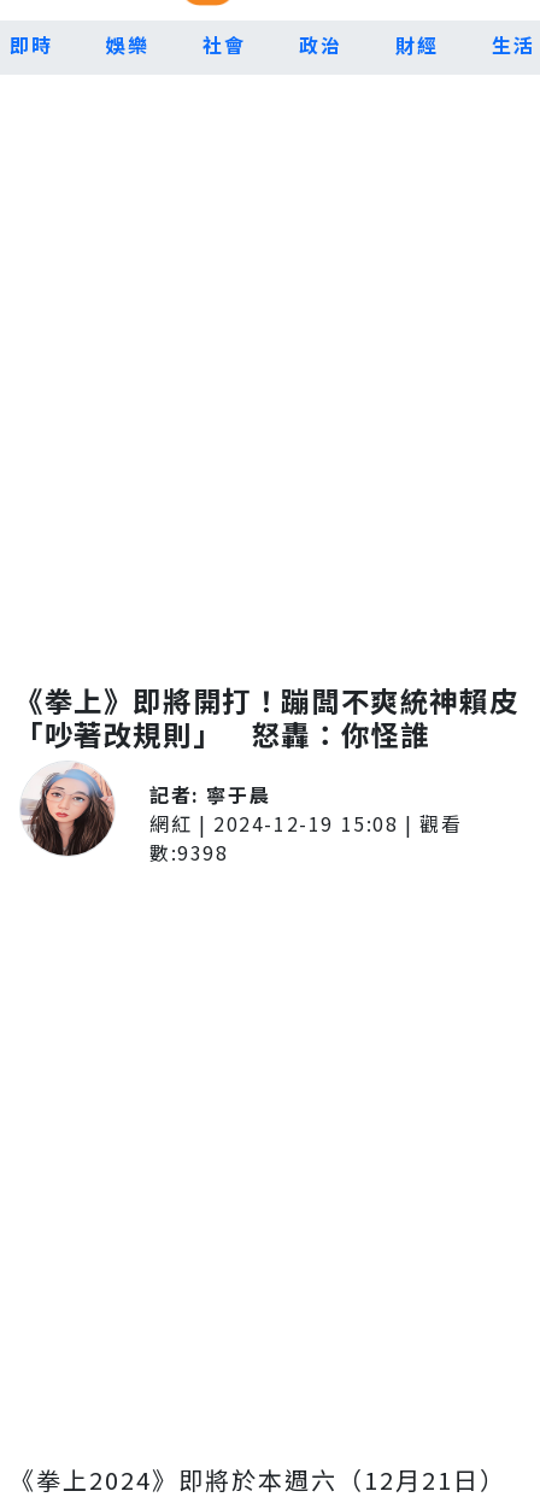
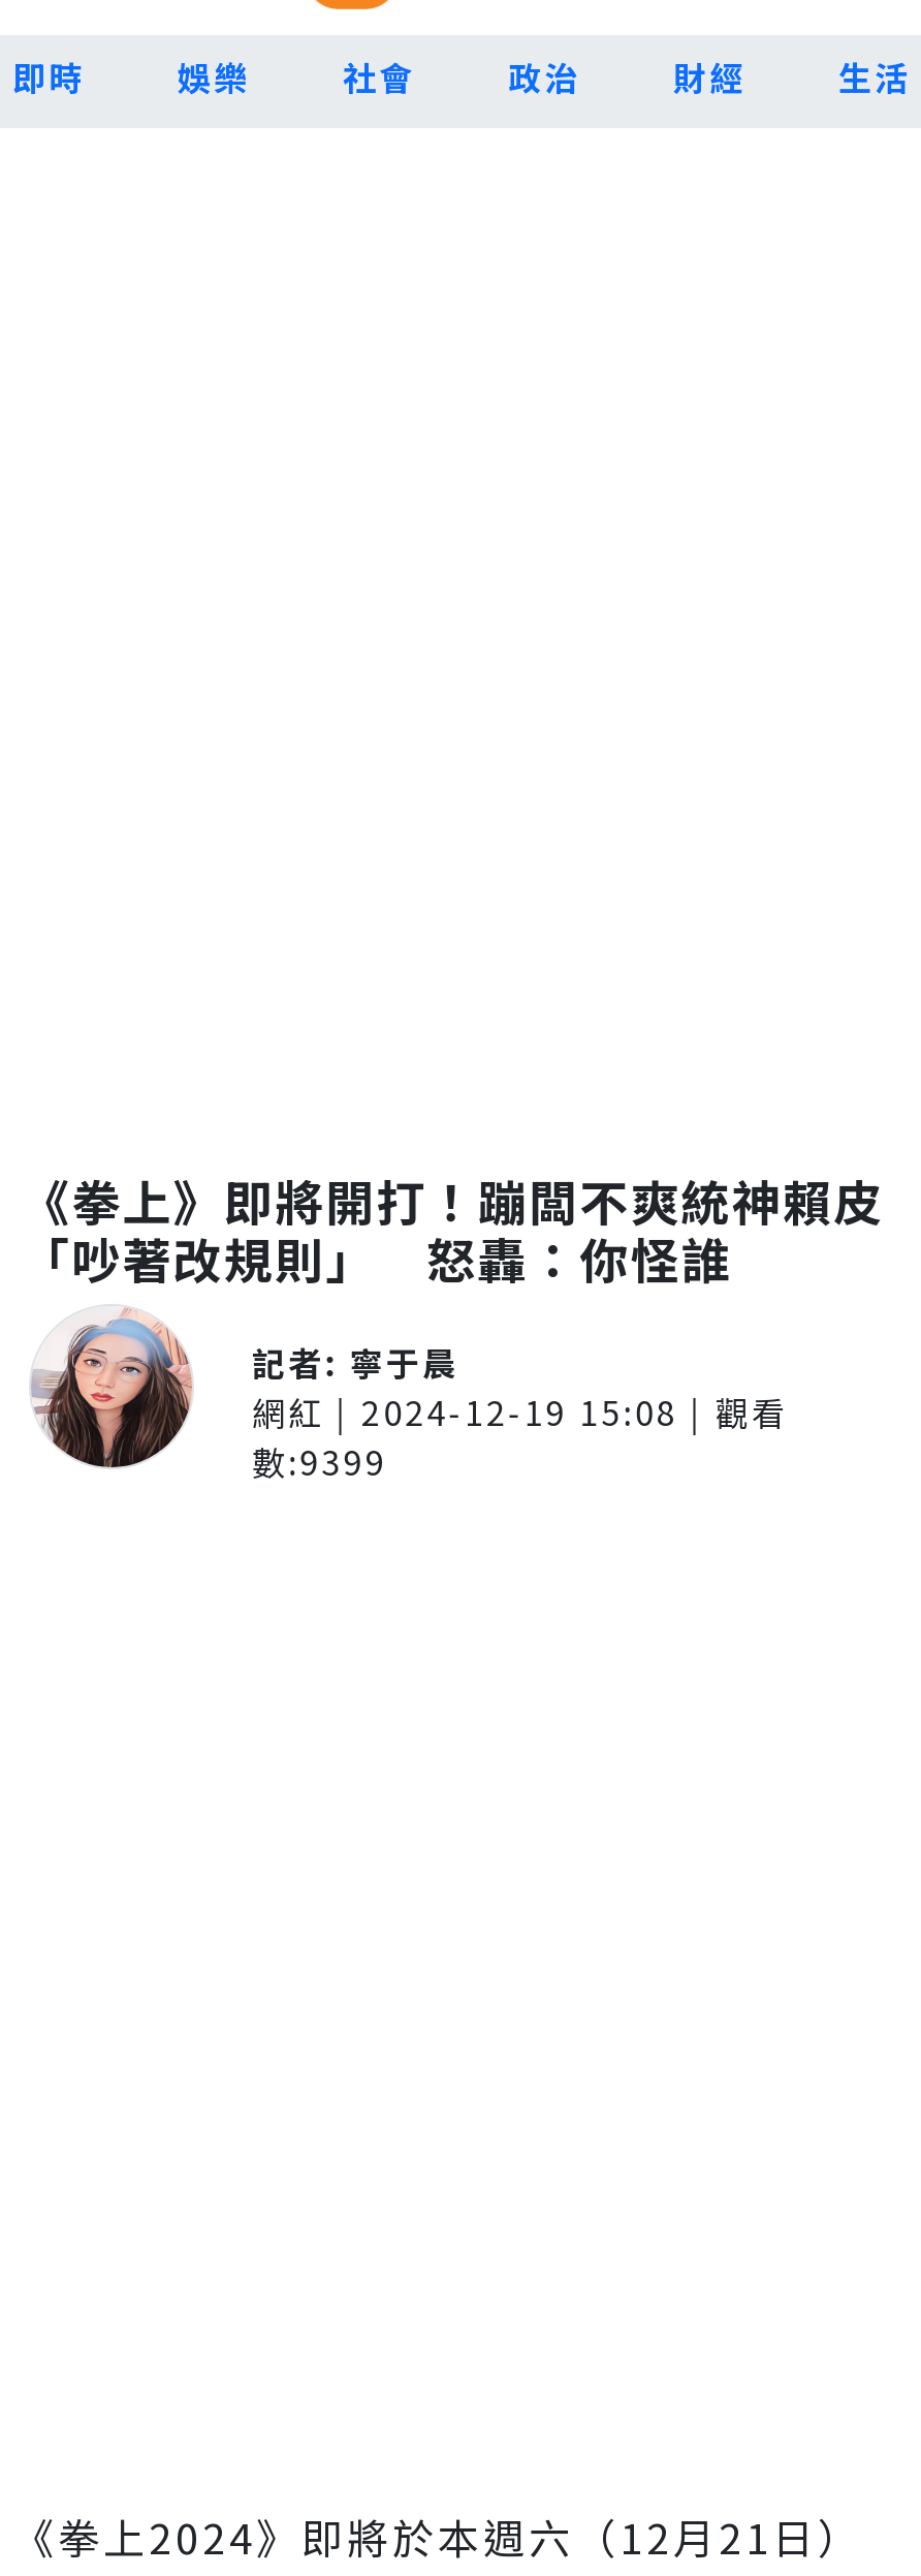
- 數:9398
+ 數:9399
